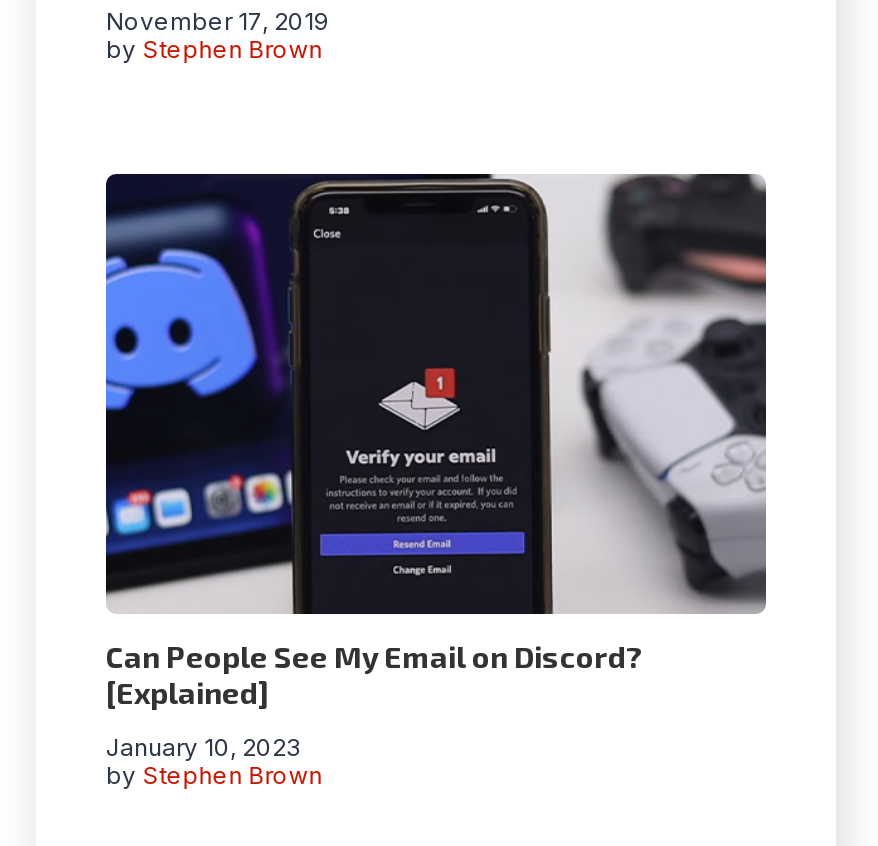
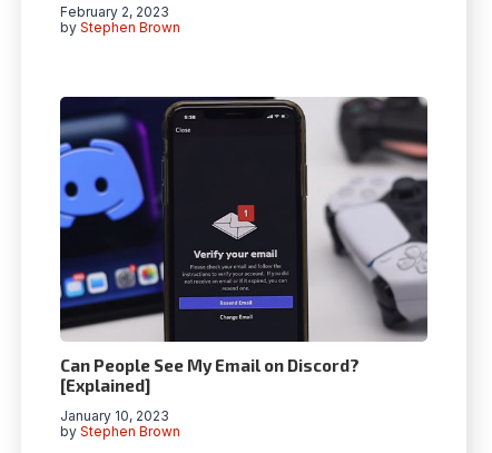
- November 17, 2019
+ February 2, 2023
